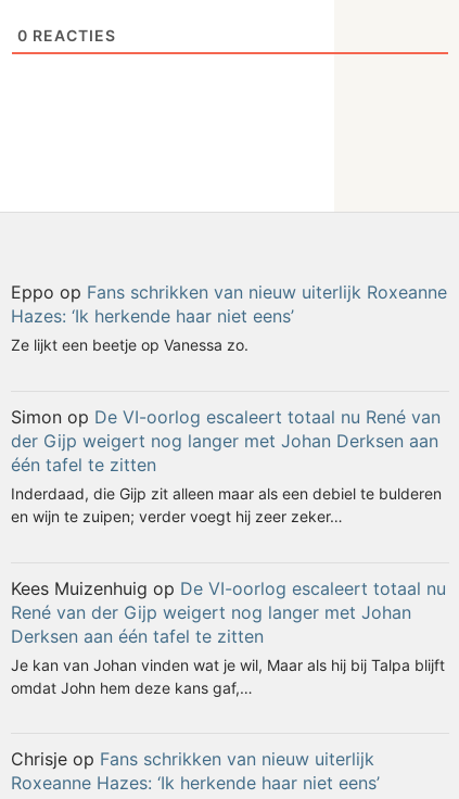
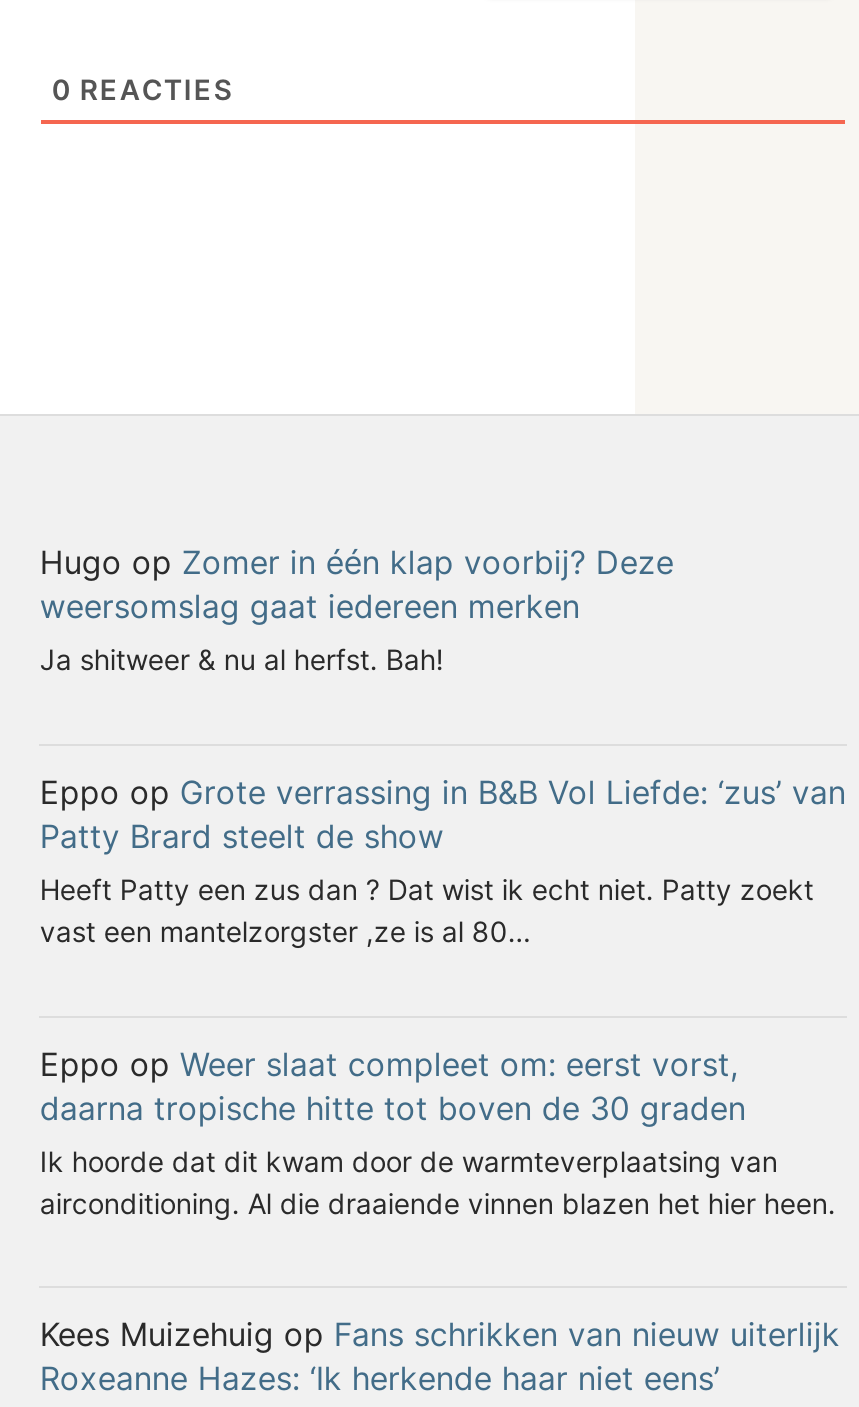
- Eppo op Fans schrikken van nieuw uiterlijk Roxeanne
- Hazes: ‘Ik herkende haar niet eens’
- Ze lijkt een beetje op Vanessa zo.
+ Hugo op Zomer in één klap voorbij? Deze
+ weersomslag gaat iedereen merken
+ Ja shitweer & nu al herfst. Bah!

- Simon op De VI-oorlog escaleert totaal nu René van
- der Gijp weigert nog langer met Johan Derksen aan
- één tafel te zitten
- Inderdaad, die Gijp zit alleen maar als een debiel te bulderen
- en wijn te zuipen; verder voegt hij zeer zeker…
+ Eppo op Grote verrassing in B&B Vol Liefde: ‘zus’ van
+ Patty Brard steelt de show
+ Heeft Patty een zus dan ? Dat wist ik echt niet. Patty zoekt
+ vast een mantelzorgster ,ze is al 80…

- Kees Muizenhuig op De VI-oorlog escaleert totaal nu
- René van der Gijp weigert nog langer met Johan
- Derksen aan één tafel te zitten
- Je kan van Johan vinden wat je wil, Maar als hij bij Talpa blijft
- omdat John hem deze kans gaf,…
+ Eppo op Weer slaat compleet om: eerst vorst,
+ daarna tropische hitte tot boven de 30 graden
+ Ik hoorde dat dit kwam door de warmteverplaatsing van
+ airconditioning. Al die draaiende vinnen blazen het hier heen.

- Chrisje op Fans schrikken van nieuw uiterlijk
+ Kees Muizehuig op Fans schrikken van nieuw uiterlijk
